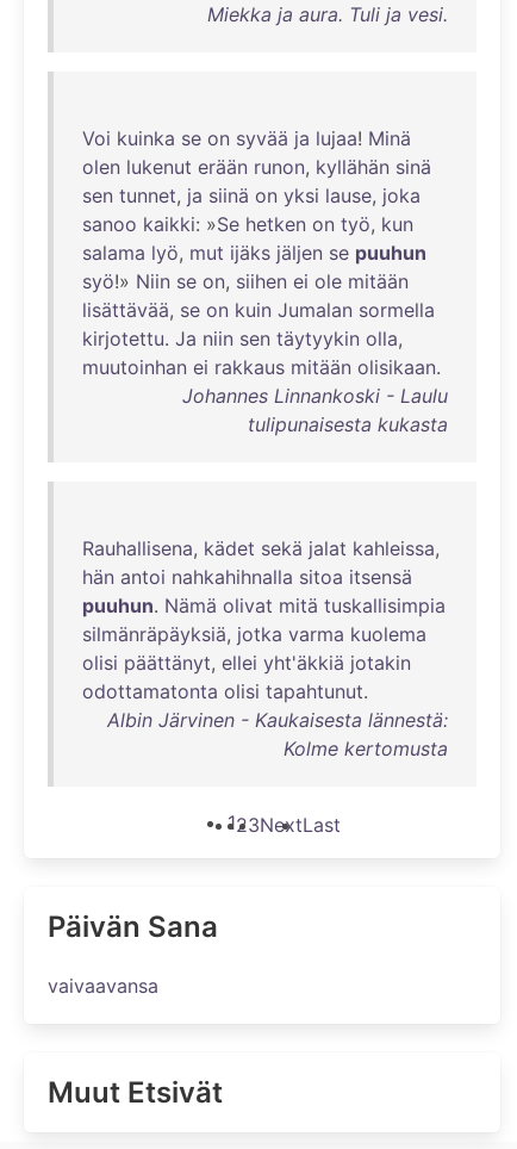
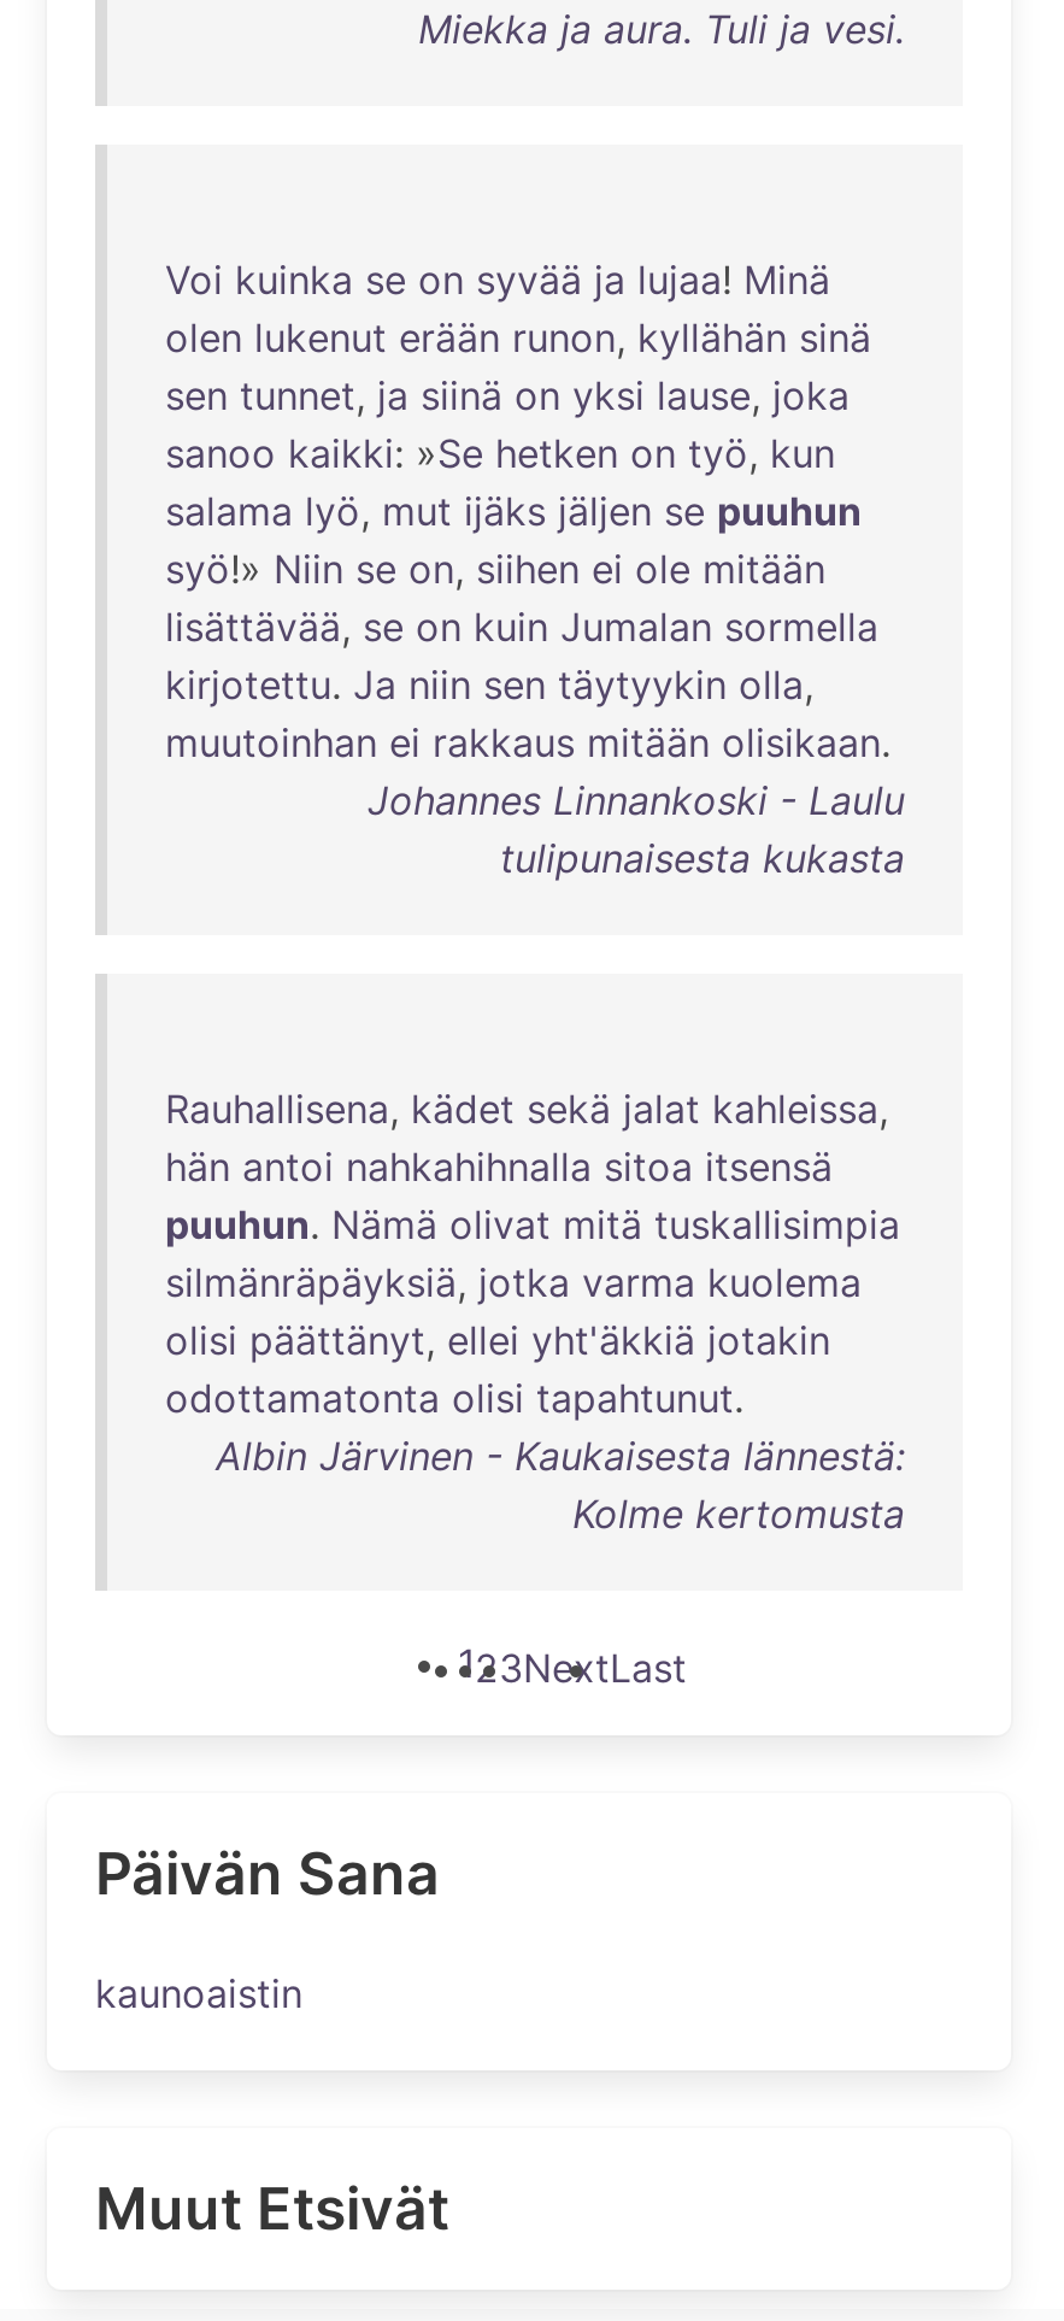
- vaivaavansa
+ kaunoaistin
